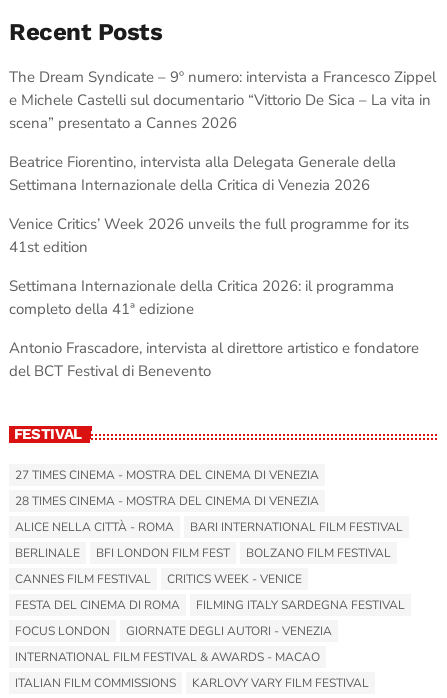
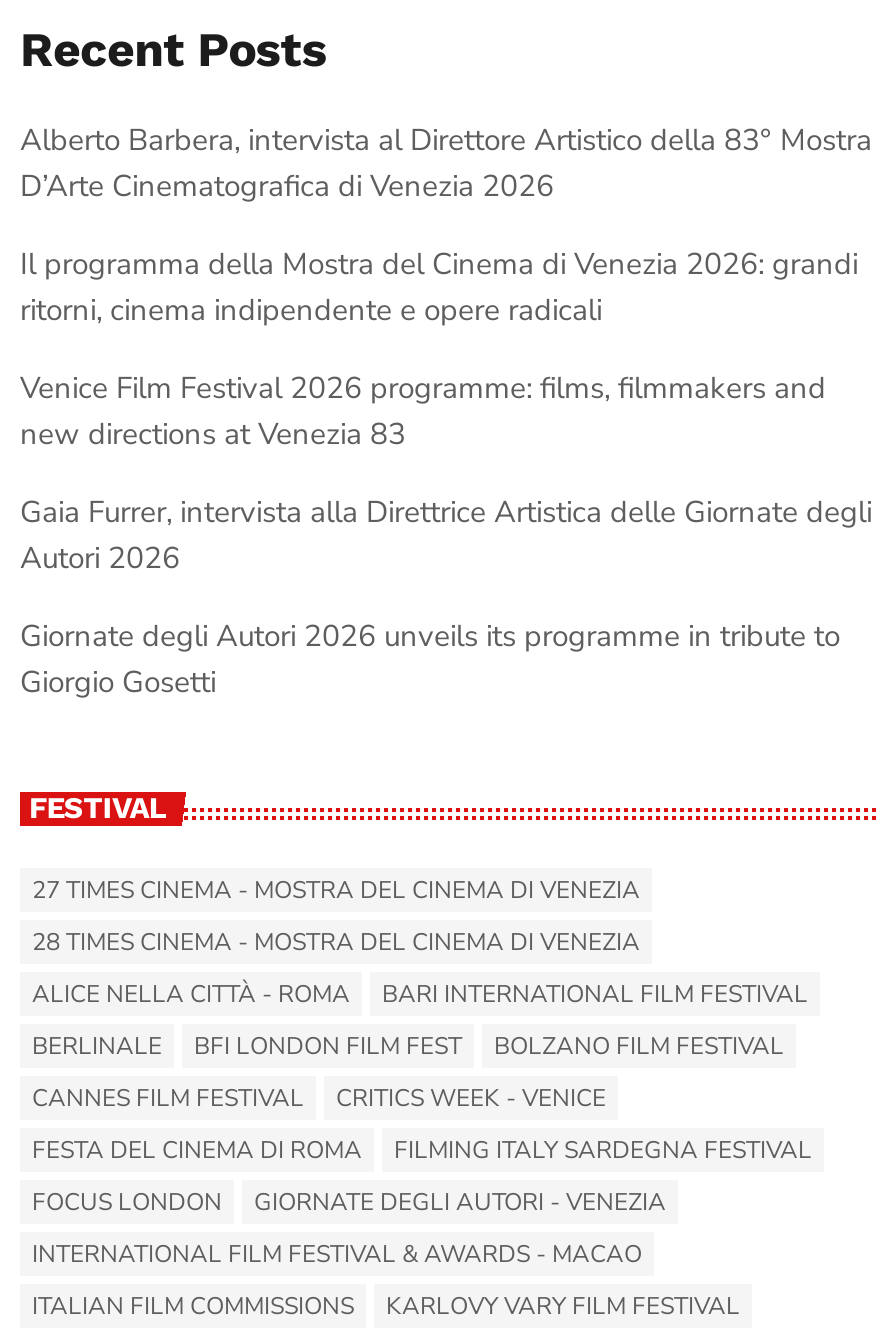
- The Dream Syndicate – 9º numero: intervista a Francesco Zippel
- e Michele Castelli sul documentario “Vittorio De Sica – La vita in
- scena” presentato a Cannes 2026
+ Alberto Barbera, intervista al Direttore Artistico della 83° Mostra
+ D’Arte Cinematografica di Venezia 2026

- Beatrice Fiorentino, intervista alla Delegata Generale della
- Settimana Internazionale della Critica di Venezia 2026
+ Il programma della Mostra del Cinema di Venezia 2026: grandi
+ ritorni, cinema indipendente e opere radicali

- Venice Critics’ Week 2026 unveils the full programme for its
- 41st edition
+ Venice Film Festival 2026 programme: films, filmmakers and
+ new directions at Venezia 83

- Settimana Internazionale della Critica 2026: il programma
- completo della 41ª edizione
+ Gaia Furrer, intervista alla Direttrice Artistica delle Giornate degli
+ Autori 2026

- Antonio Frascadore, intervista al direttore artistico e fondatore
- del BCT Festival di Benevento
+ Giornate degli Autori 2026 unveils its programme in tribute to
+ Giorgio Gosetti
